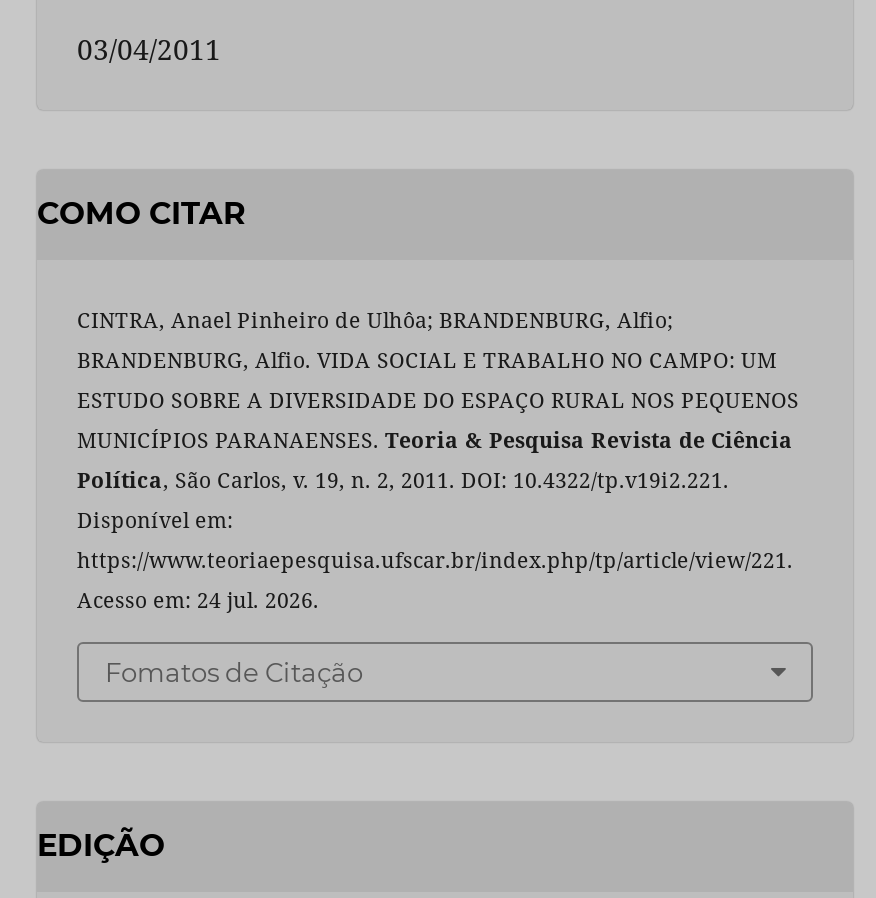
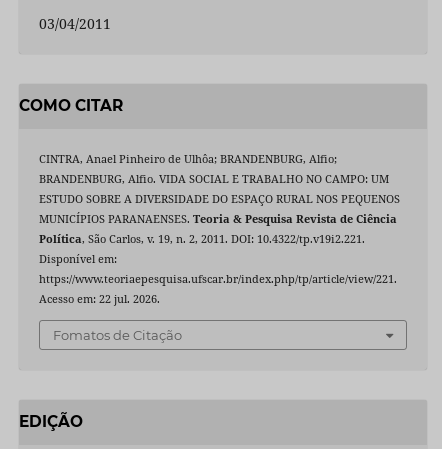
- Acesso em: 24 jul. 2026.
+ Acesso em: 22 jul. 2026.
